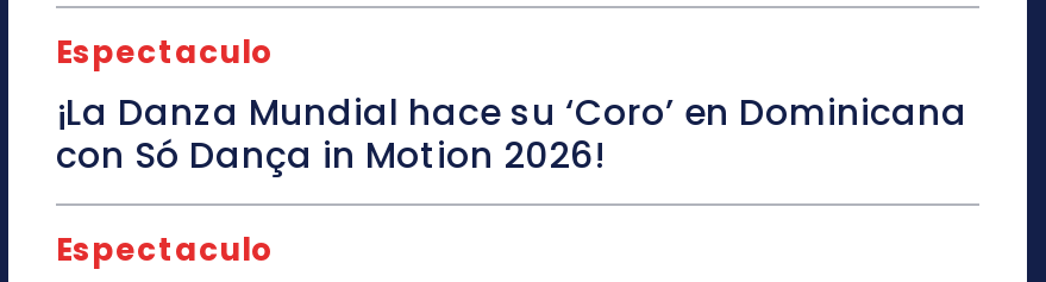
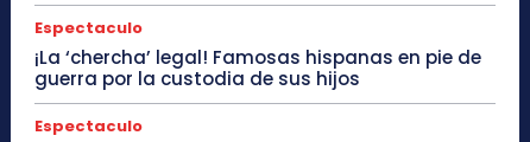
- ¡La Danza Mundial hace su ‘Coro’ en Dominicana
- con Só Dança in Motion 2026!
+ ¡La ‘chercha’ legal! Famosas hispanas en pie de
+ guerra por la custodia de sus hijos
